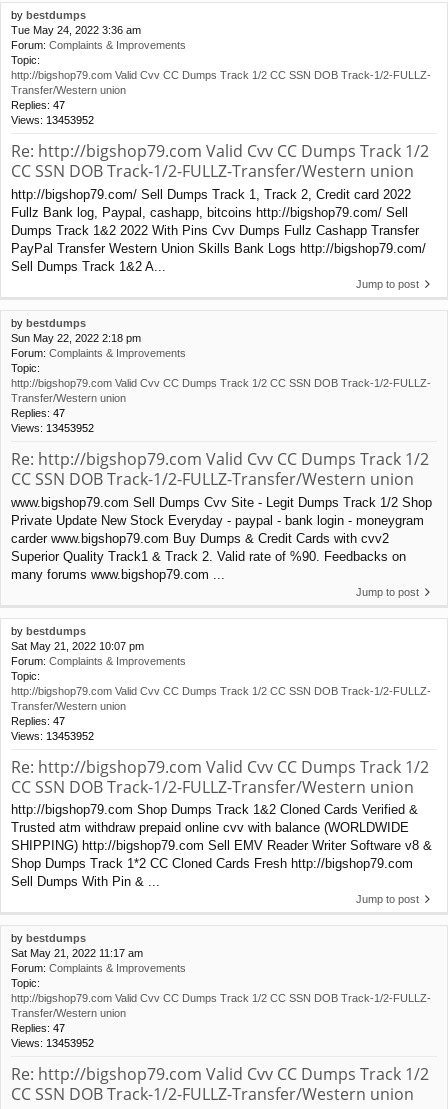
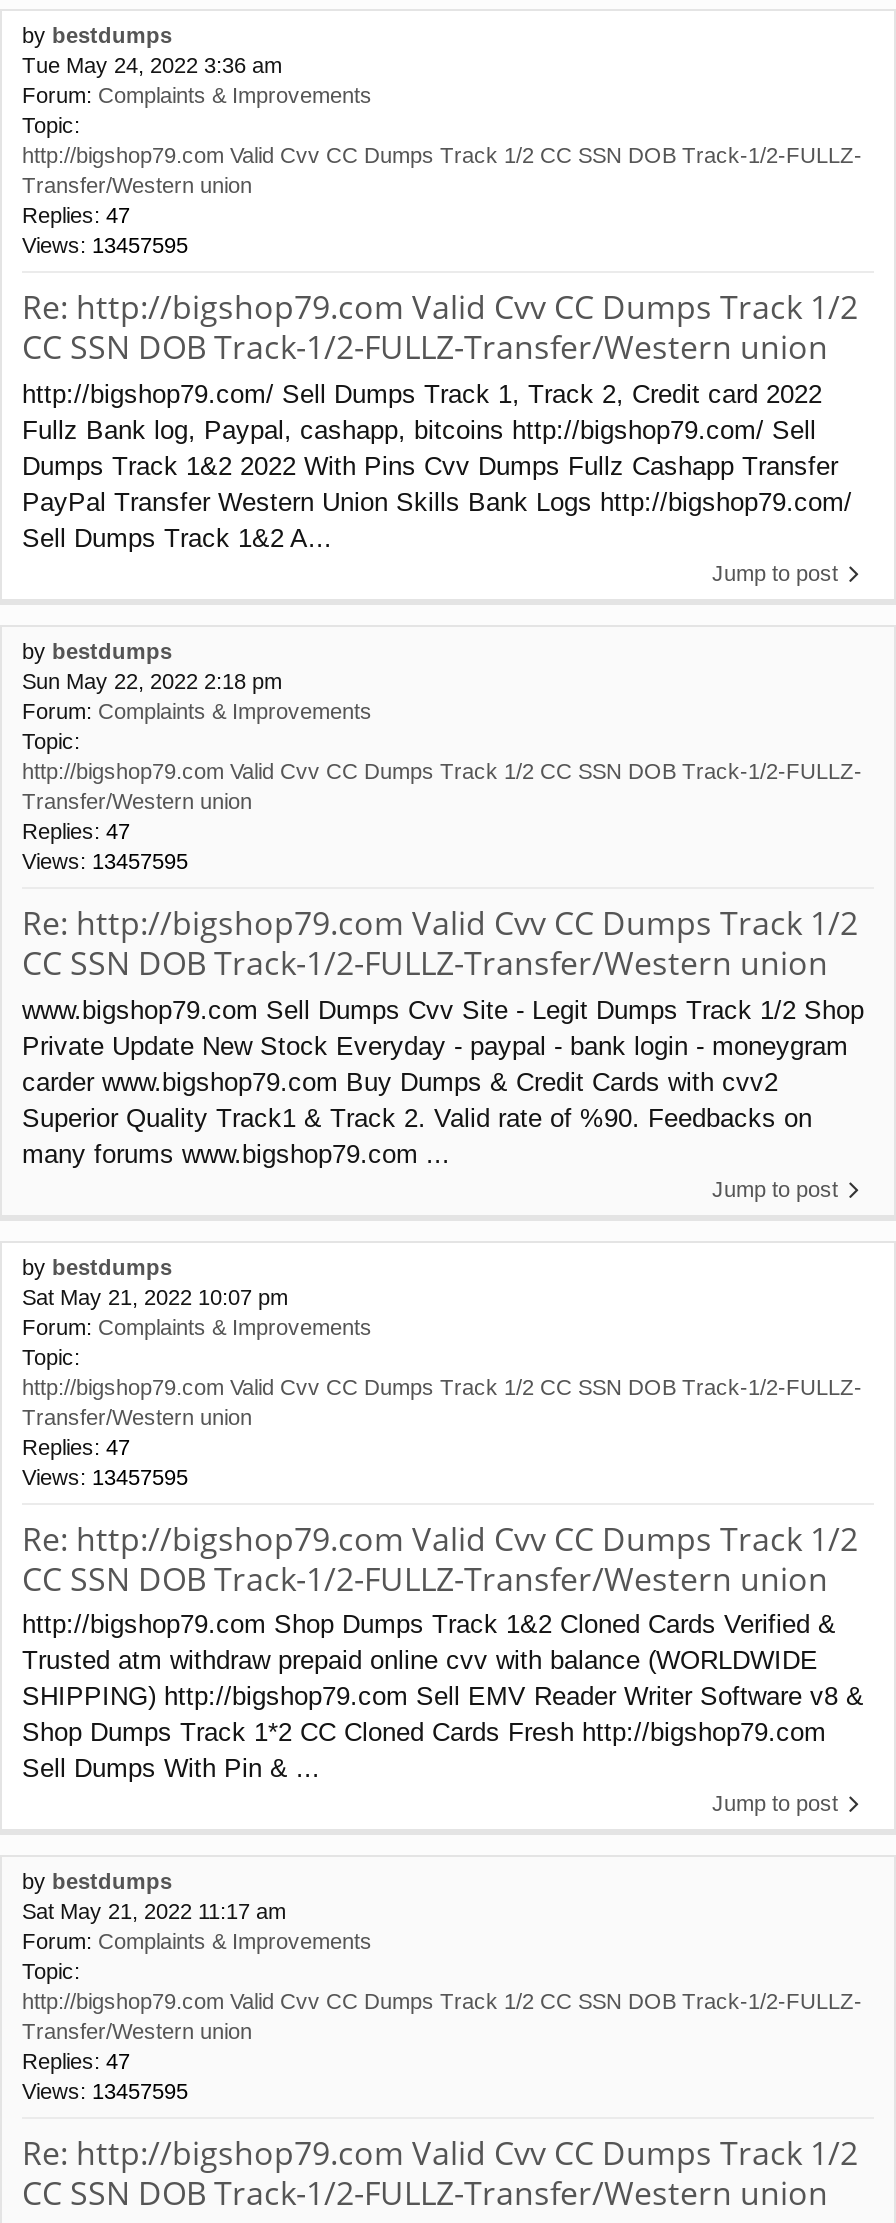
- Views: 13453952
+ Views: 13457595

- Views: 13453952
+ Views: 13457595

- Views: 13453952
+ Views: 13457595

- Views: 13453952
+ Views: 13457595
